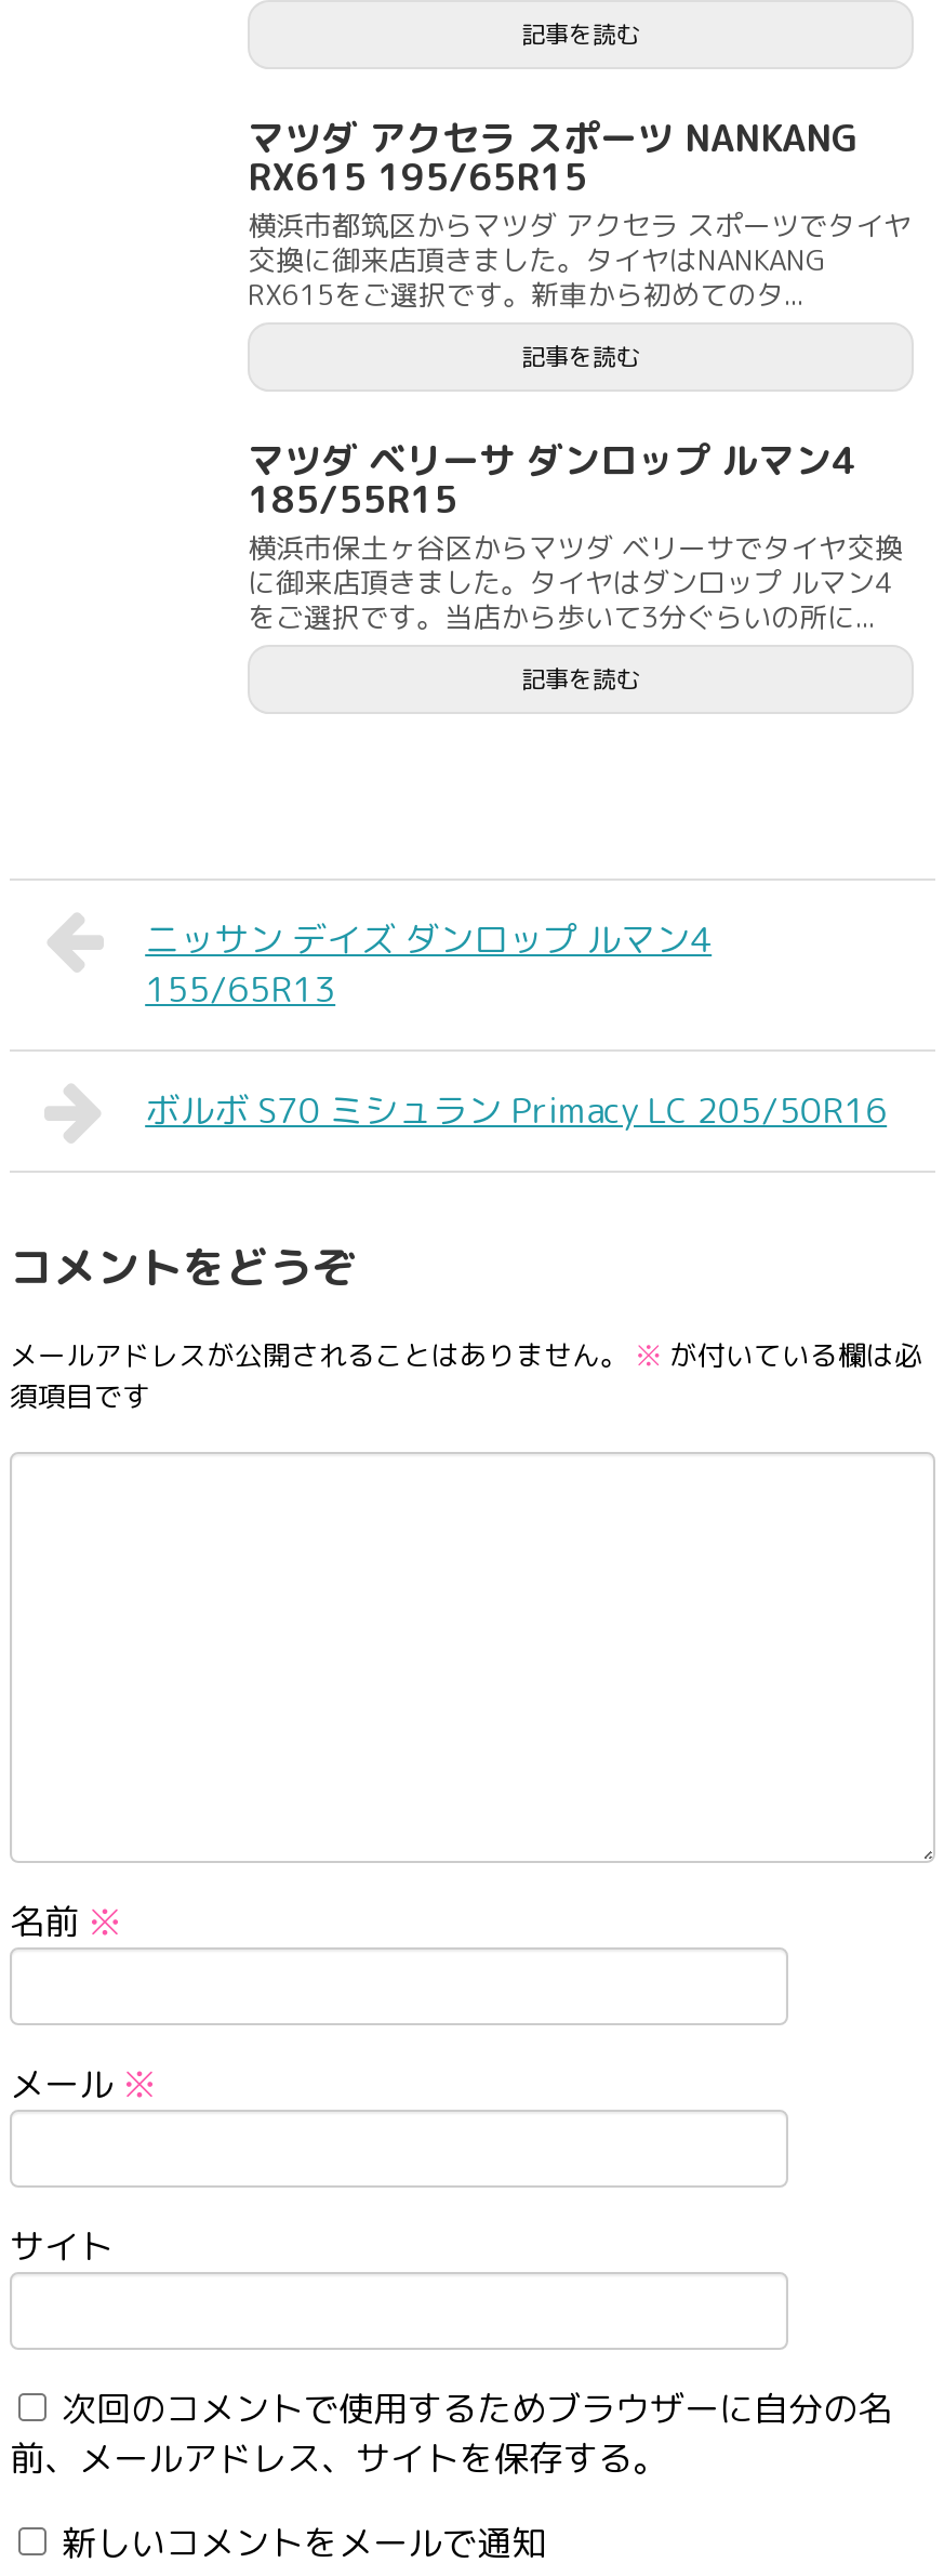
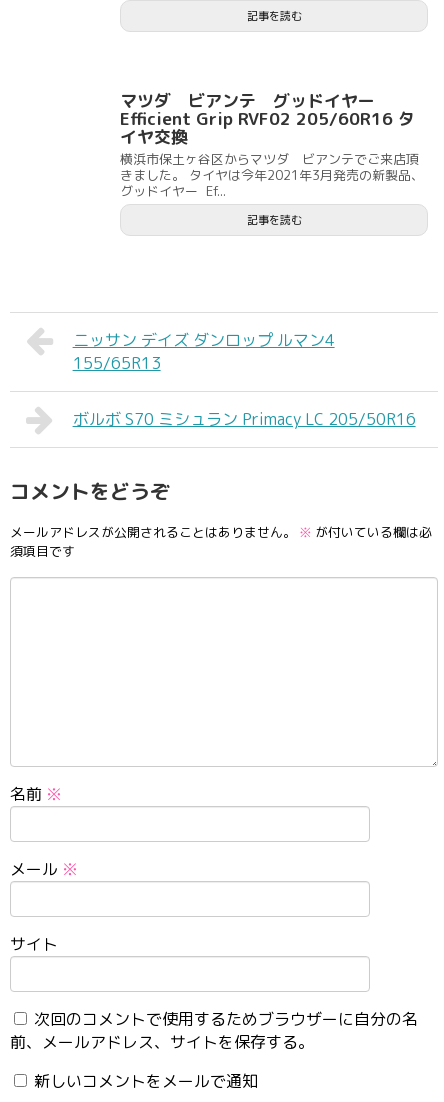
- マツダ アクセラ スポーツ NANKANG
- RX615 195/65R15
- 横浜市都筑区からマツダ アクセラ スポーツでタイヤ
- 交換に御来店頂きました。タイヤはNANKANG
- RX615をご選択です。新車から初めてのタ...
- 記事を読む
- マツダ ベリーサ ダンロップ ルマン4
- 185/55R15
- 横浜市保土ヶ谷区からマツダ ベリーサでタイヤ交換
- に御来店頂きました。タイヤはダンロップ ルマン4
- をご選択です。当店から歩いて3分ぐらいの所に...
+ マツダ ビアンテ グッドイヤー
+ Efficient Grip RVF02 205/60R16 タ
+ イヤ交換
+ 横浜市保土ヶ谷区からマツダ ビアンテでご来店頂
+ きました。 タイヤは今年2021年3月発売の新製品、
+ グッドイヤー Ef...
